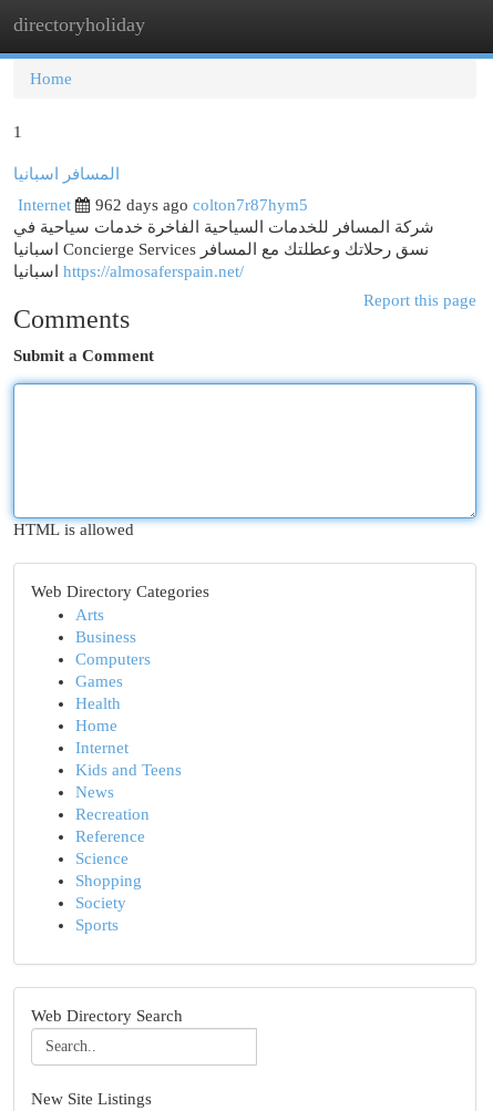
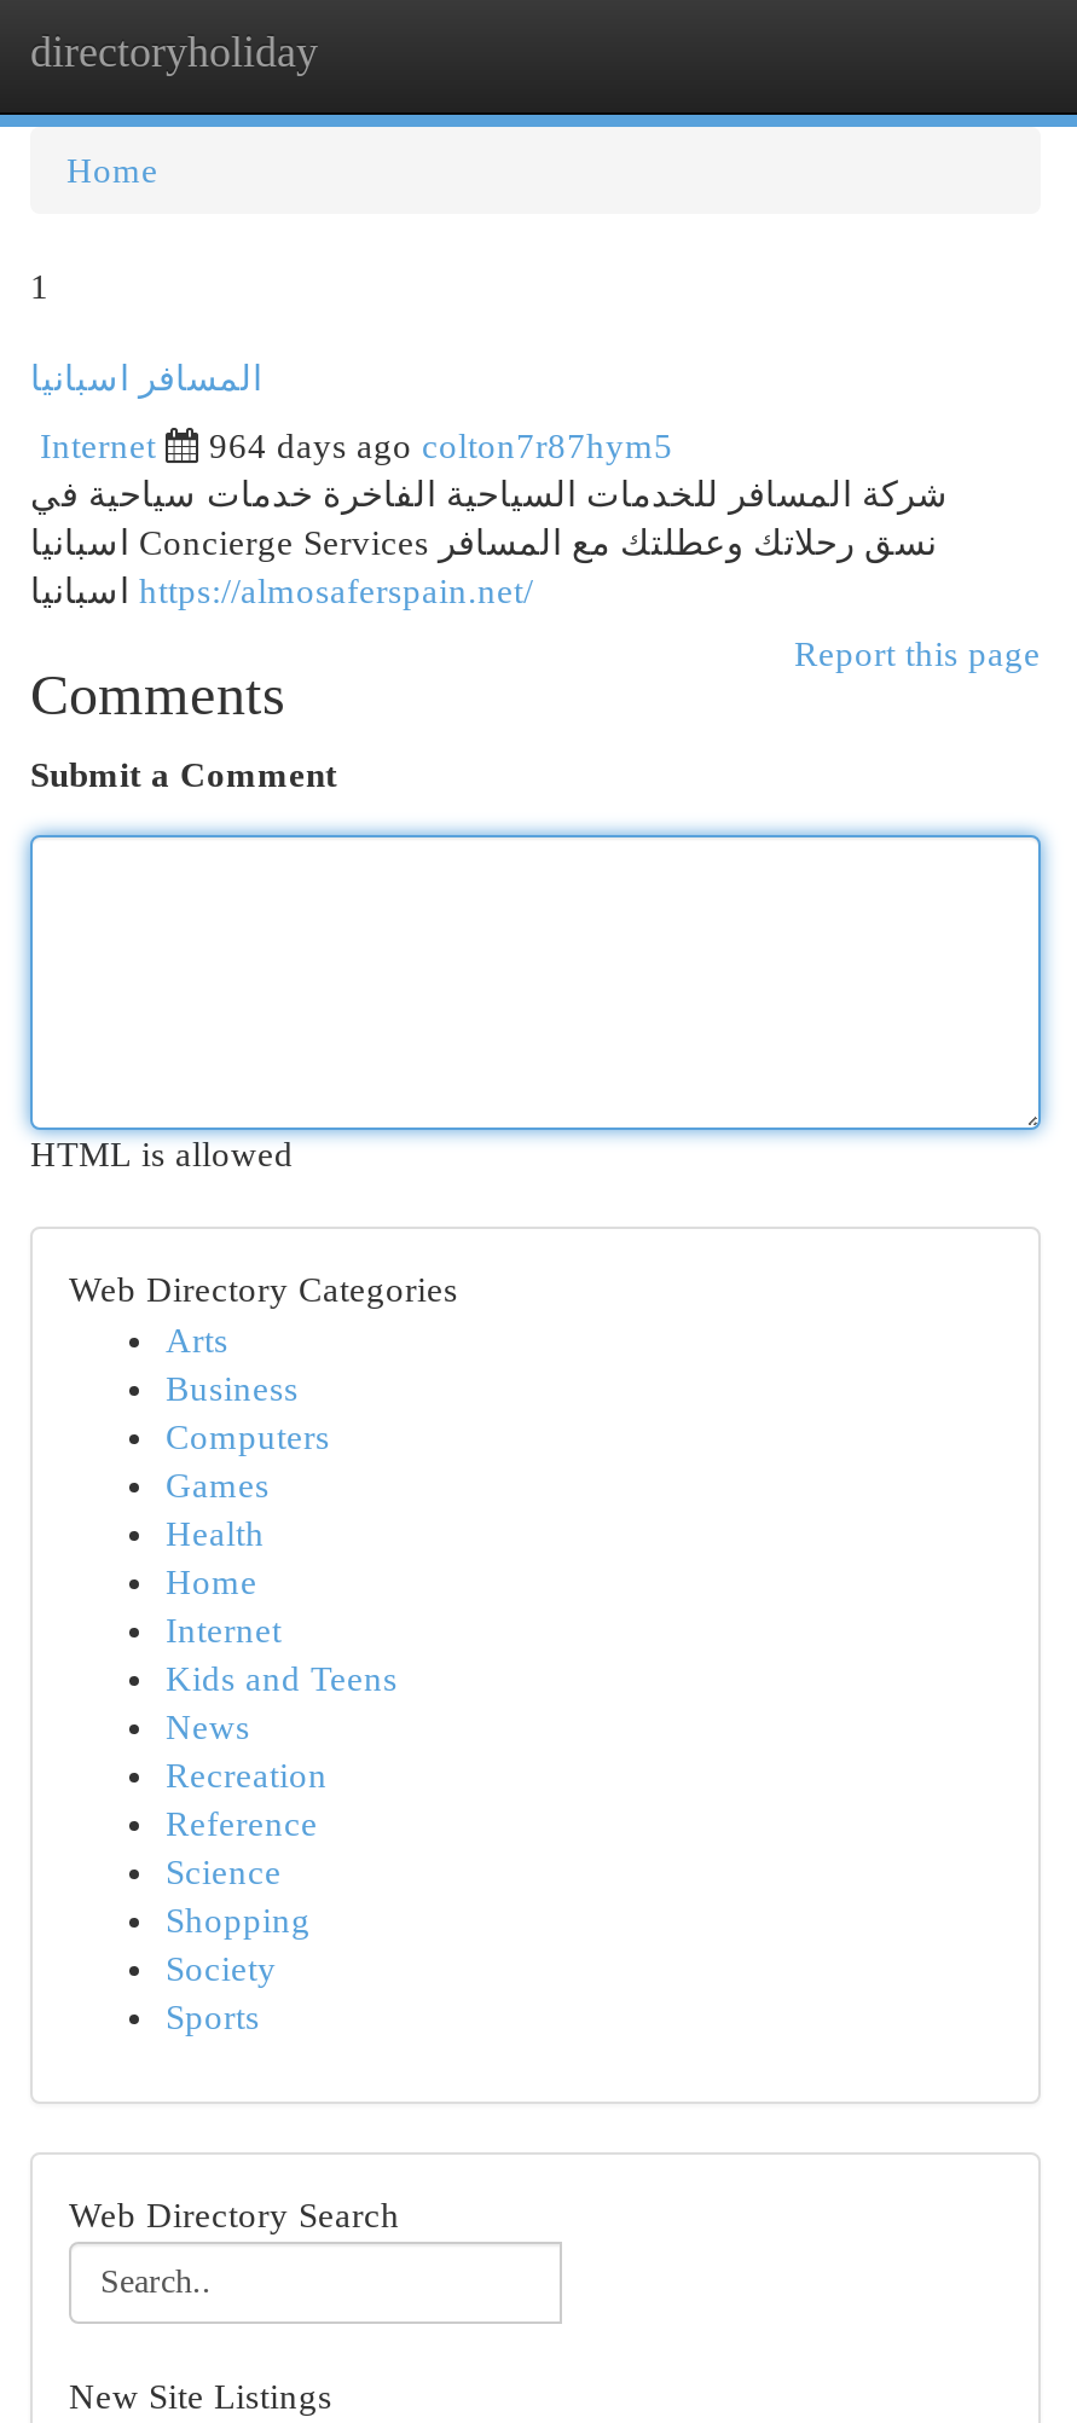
- 962 days ago colton7r87hym5
+ 964 days ago colton7r87hym5
